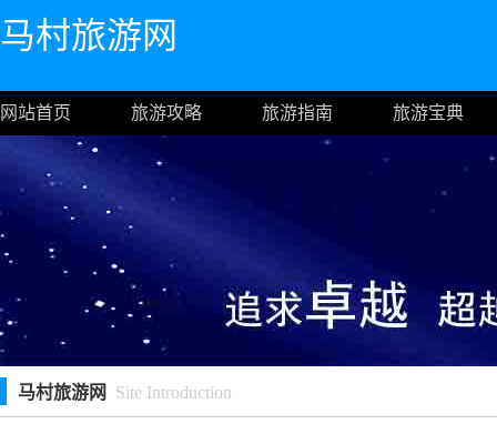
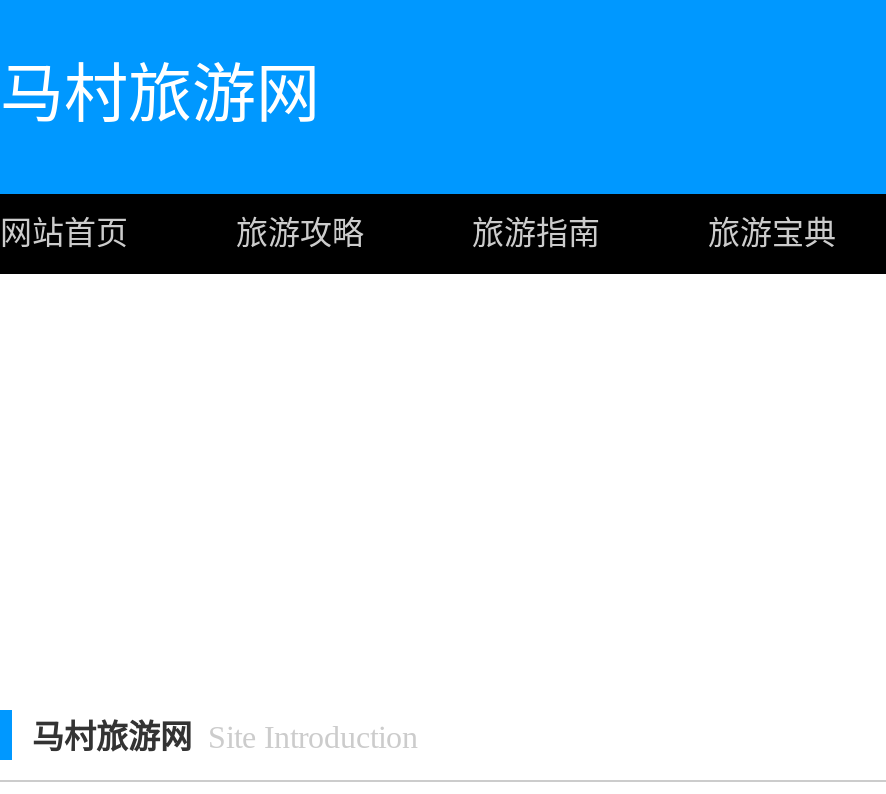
- [image]
